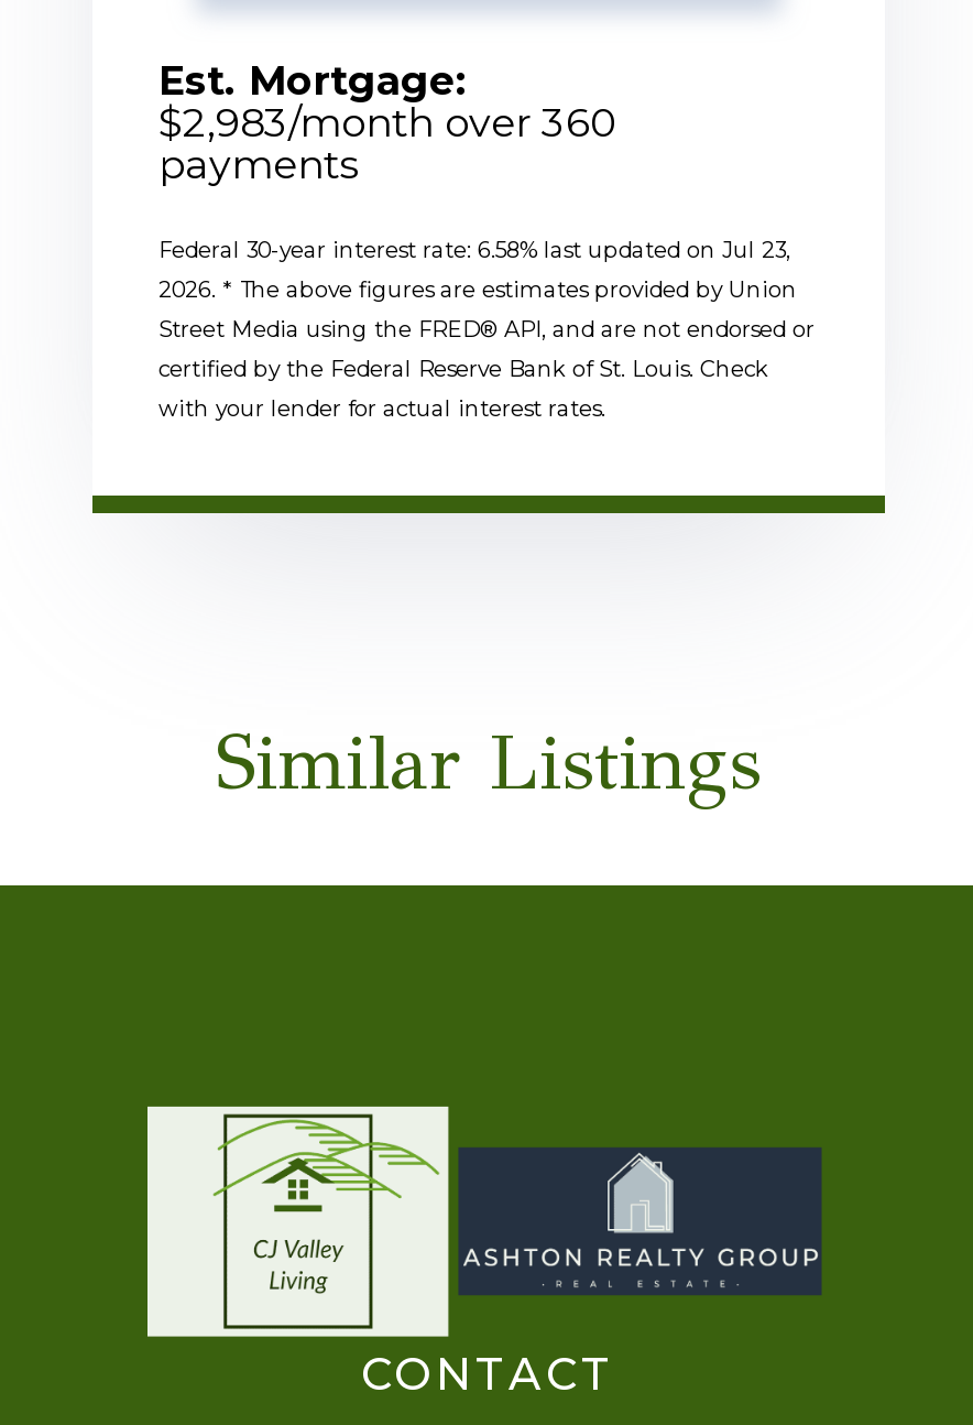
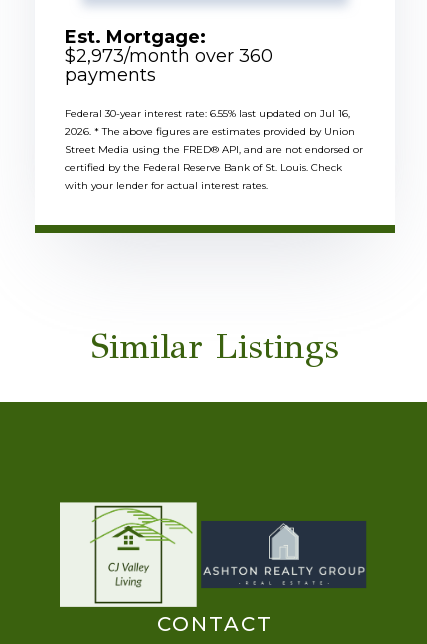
- $2,983/month over 360
+ $2,973/month over 360

- Federal 30-year interest rate: 6.58% last updated on Jul 23,
+ Federal 30-year interest rate: 6.55% last updated on Jul 16,
